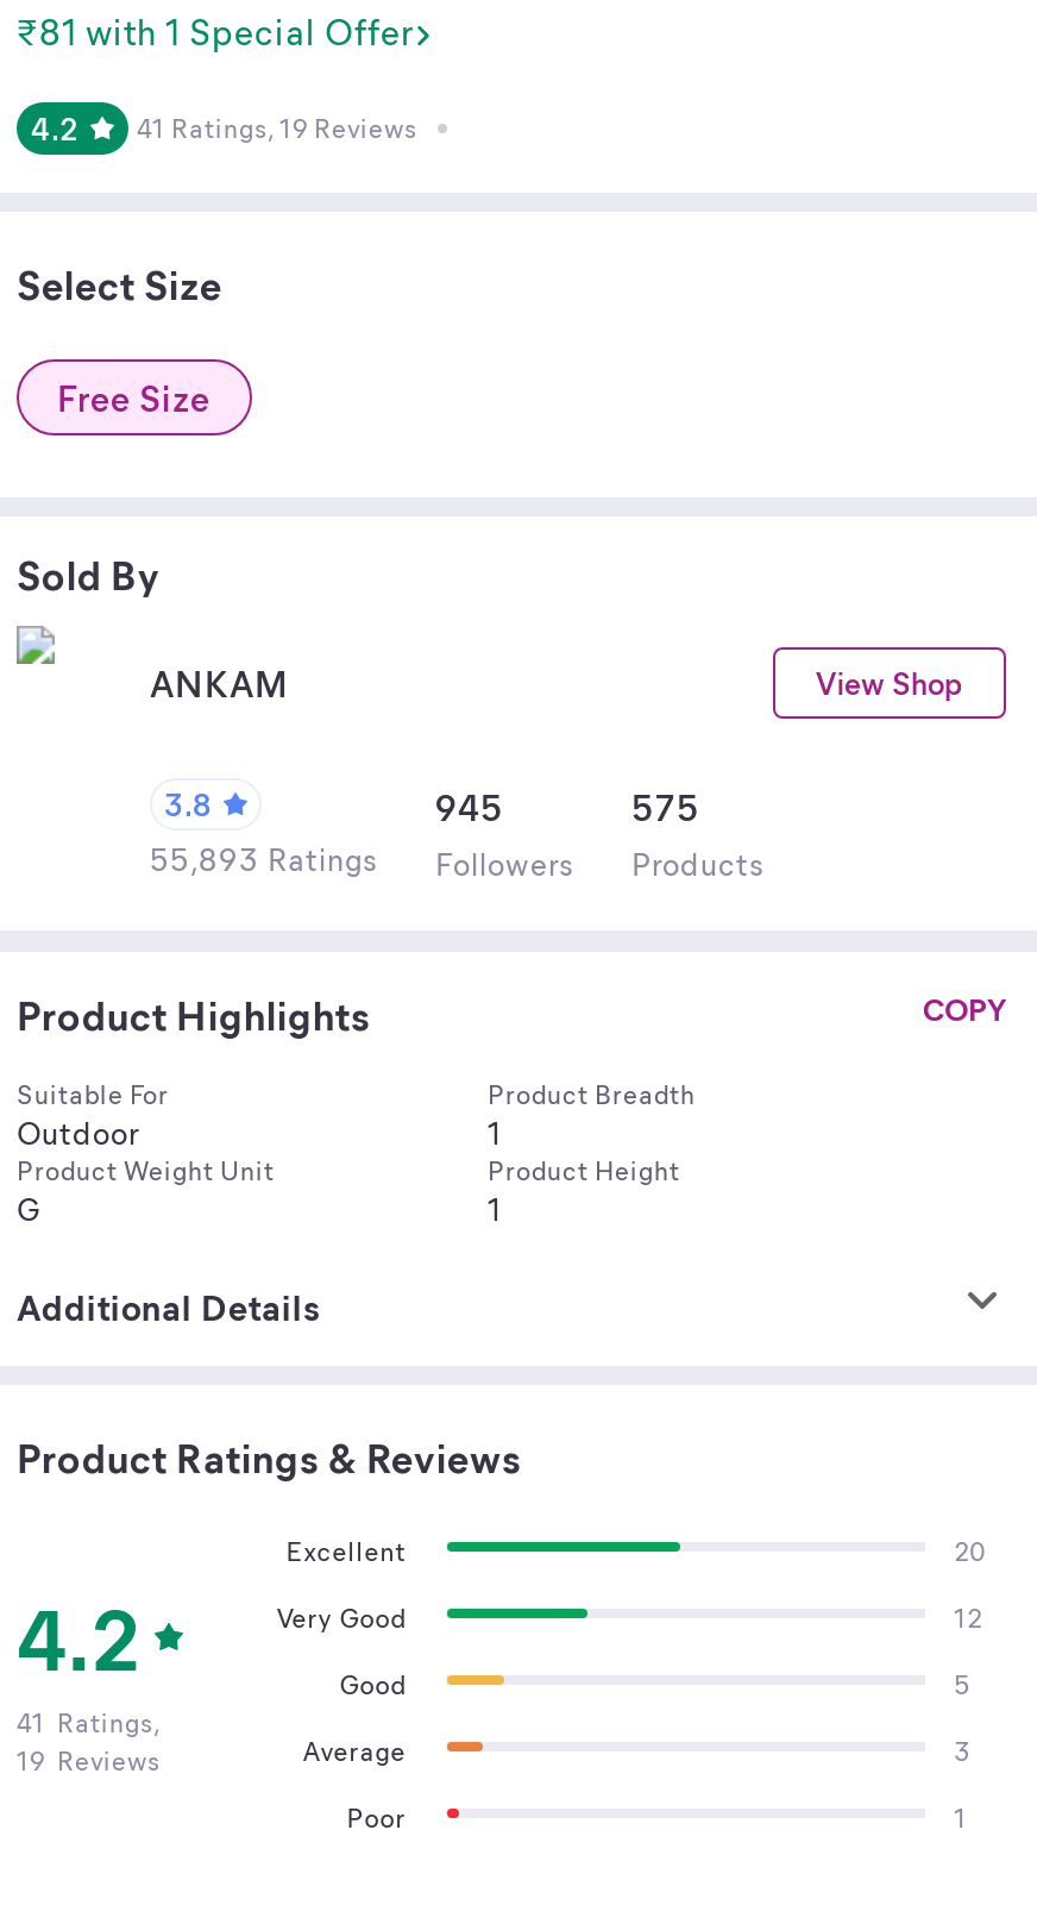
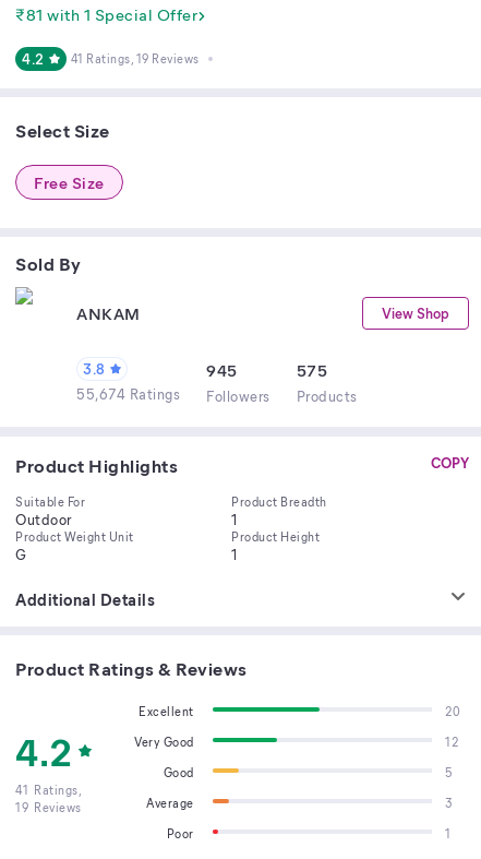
- 55,893 Ratings Followers Products
+ 55,674 Ratings Followers Products
